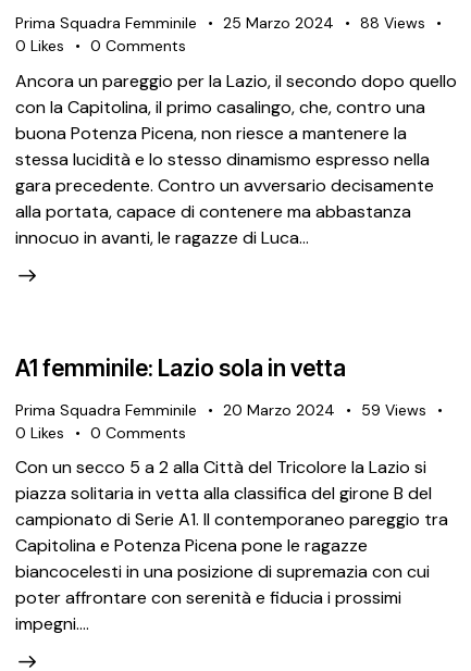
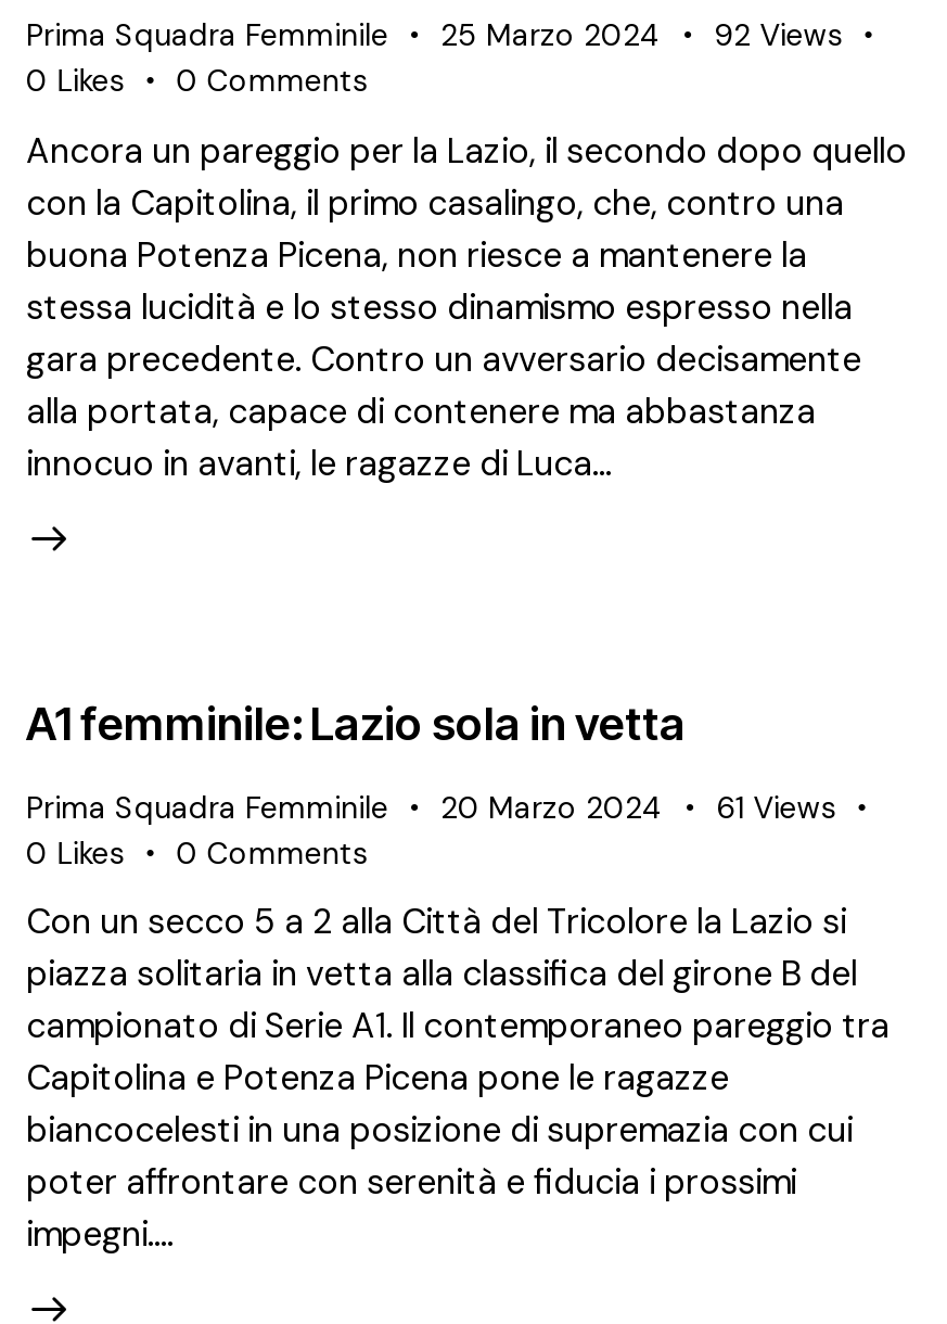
- Prima Squadra Femminile 25 Marzo 2024 88 Views
+ Prima Squadra Femminile 25 Marzo 2024 92 Views

- Prima Squadra Femminile 20 Marzo 2024 59 Views
+ Prima Squadra Femminile 20 Marzo 2024 61 Views
